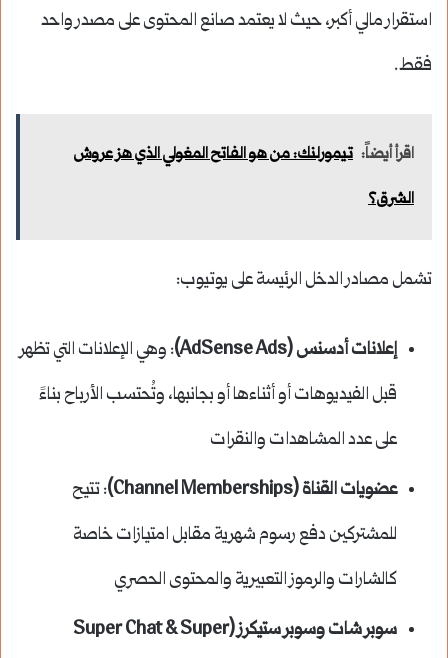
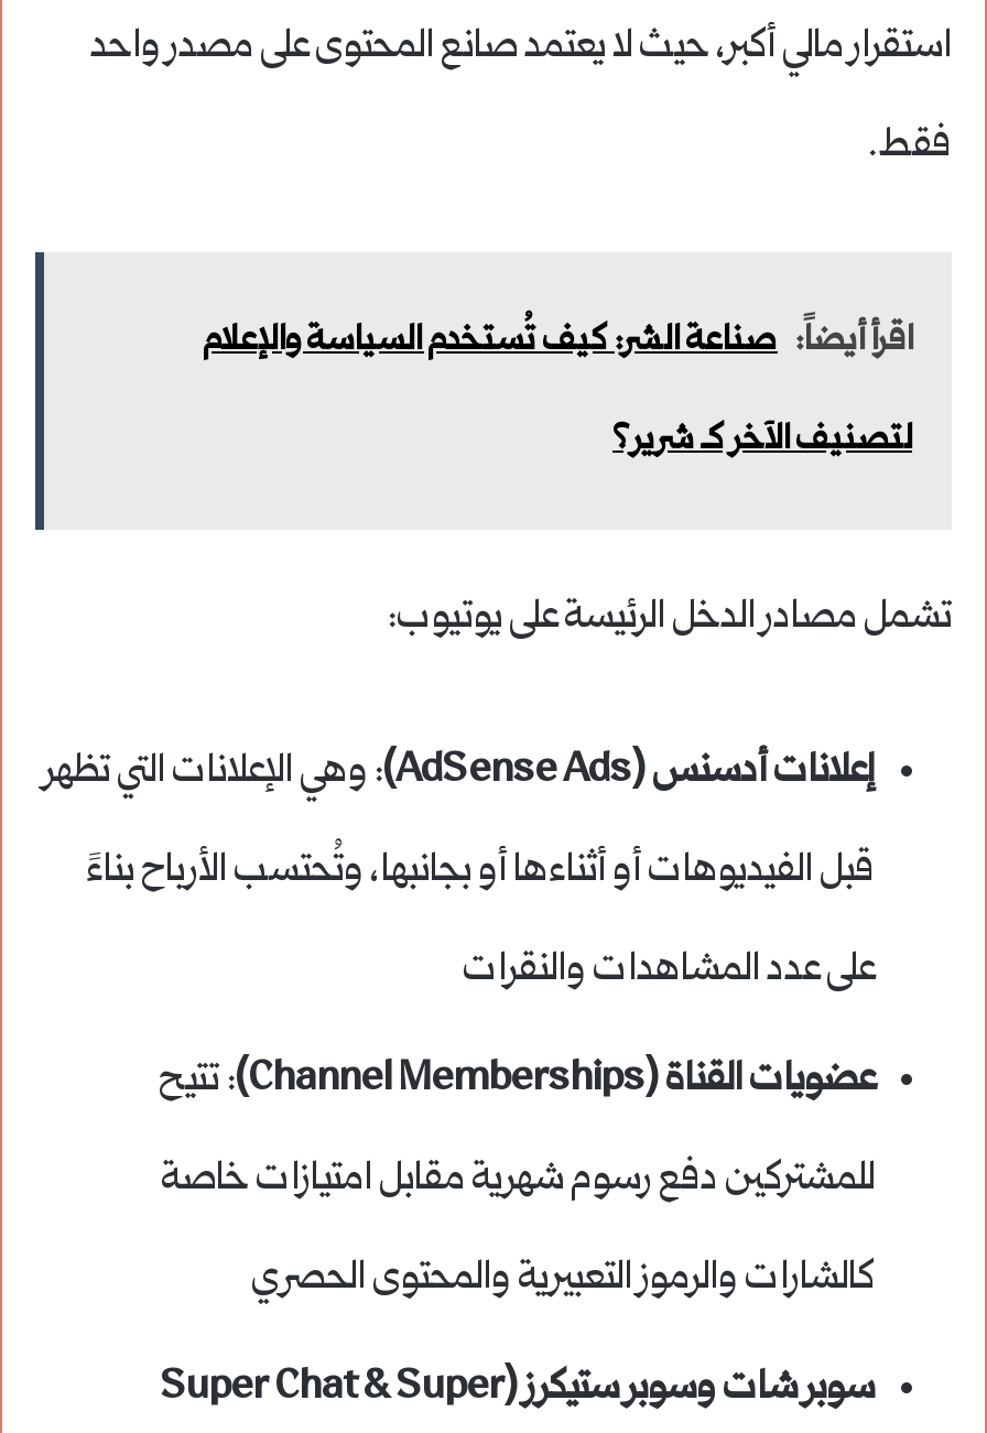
- اقرأ أيضاً: تيمورلنك: من هو الفاتح المغولي الذي هز عروش
+ اقرأ أيضاً: صناعة الشر: كيف تُستخدم السياسة والإعلام

- الشرق؟
+ لتصنيف الآخر كـ شرير؟
